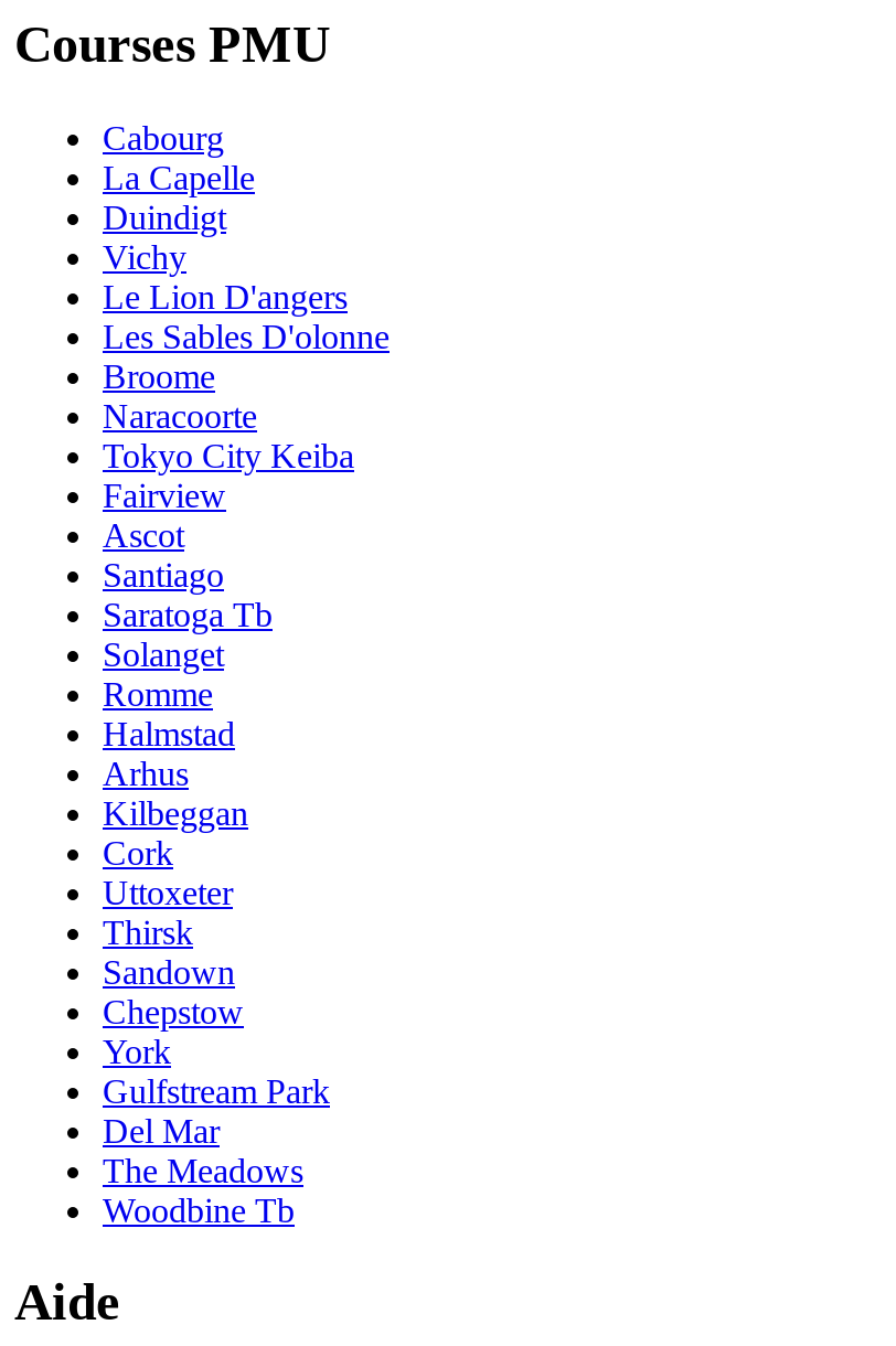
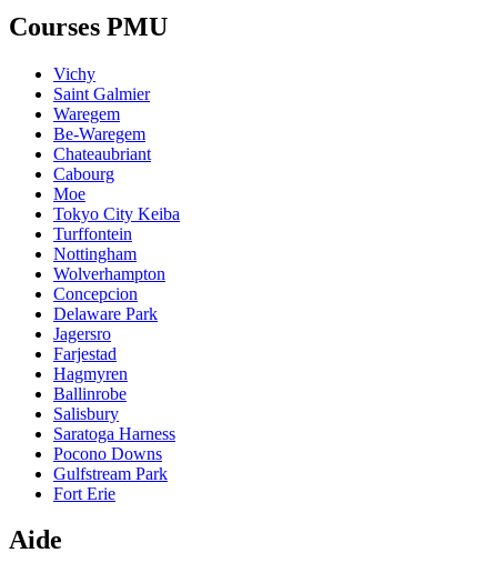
- Cabourg
- La Capelle
- Duindigt

- Le Lion D'angers
- Les Sables D'olonne
- Broome
- Naracoorte
+ Saint Galmier
+ Waregem
+ Be-Waregem
+ Chateaubriant
+ Cabourg
+ Moe

- Fairview
- Ascot
- Santiago
- Saratoga Tb
- Solanget
- Romme
- Halmstad
- Arhus
- Kilbeggan
- Cork
- Uttoxeter
- Thirsk
- Sandown
- Chepstow
- York
+ Turffontein
+ Nottingham
+ Wolverhampton
+ Concepcion
+ Delaware Park
+ Jagersro
+ Farjestad
+ Hagmyren
+ Ballinrobe
+ Salisbury
+ Saratoga Harness
+ Pocono Downs

- Del Mar
- The Meadows
- Woodbine Tb
+ Fort Erie
